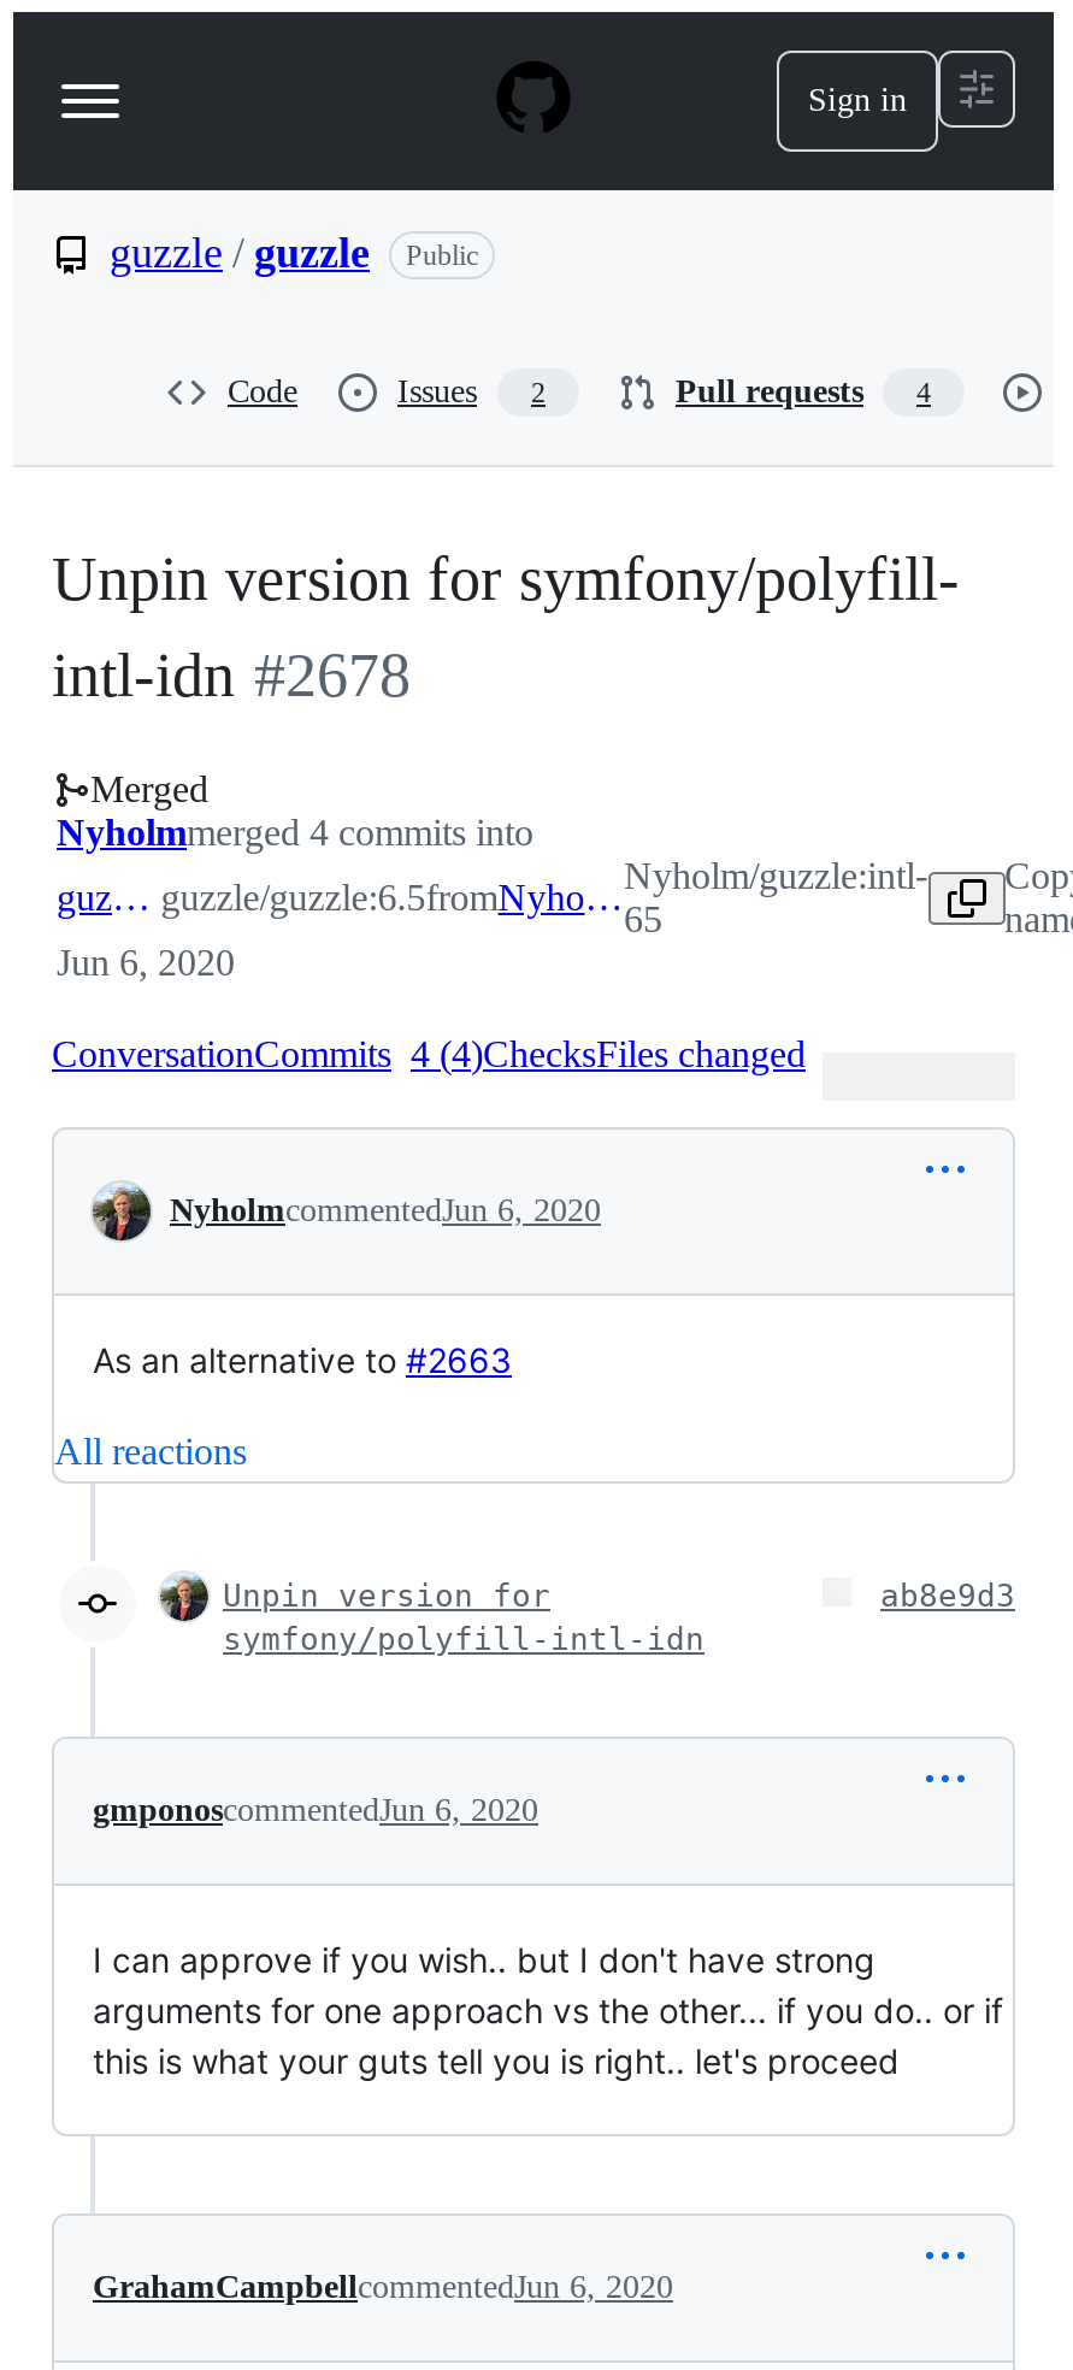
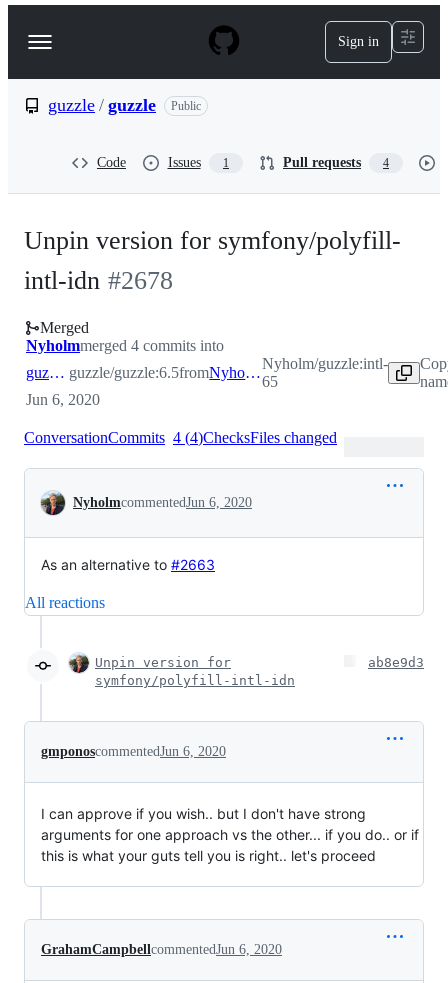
- Issues 2
+ Issues 1
